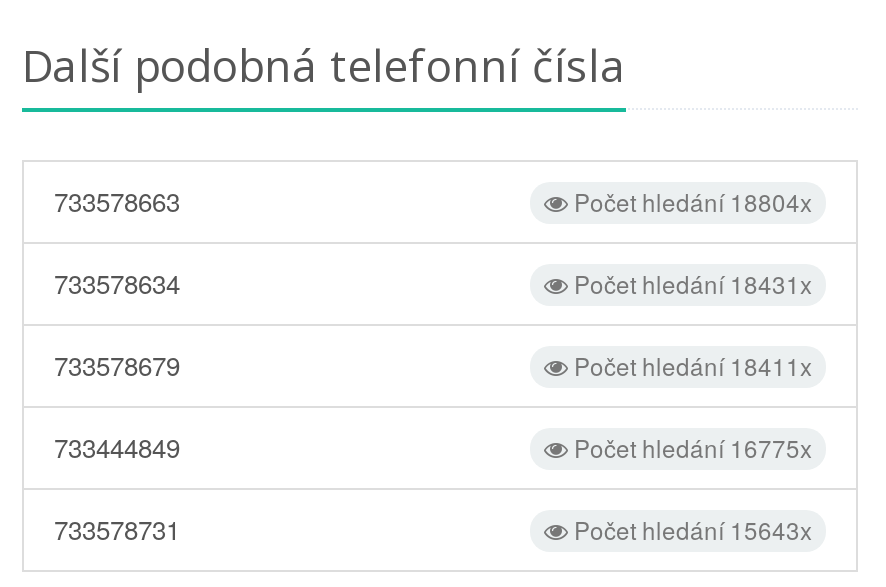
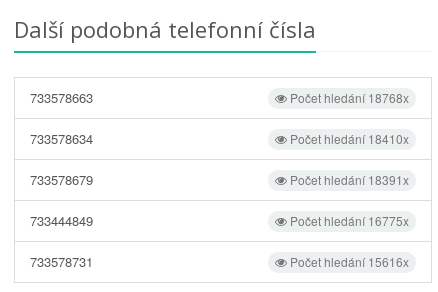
- Počet hledání 18804x
+ Počet hledání 18768x

- Počet hledání 18431x
+ Počet hledání 18410x

- Počet hledání 18411x
+ Počet hledání 18391x

- Počet hledání 15643x
+ Počet hledání 15616x
